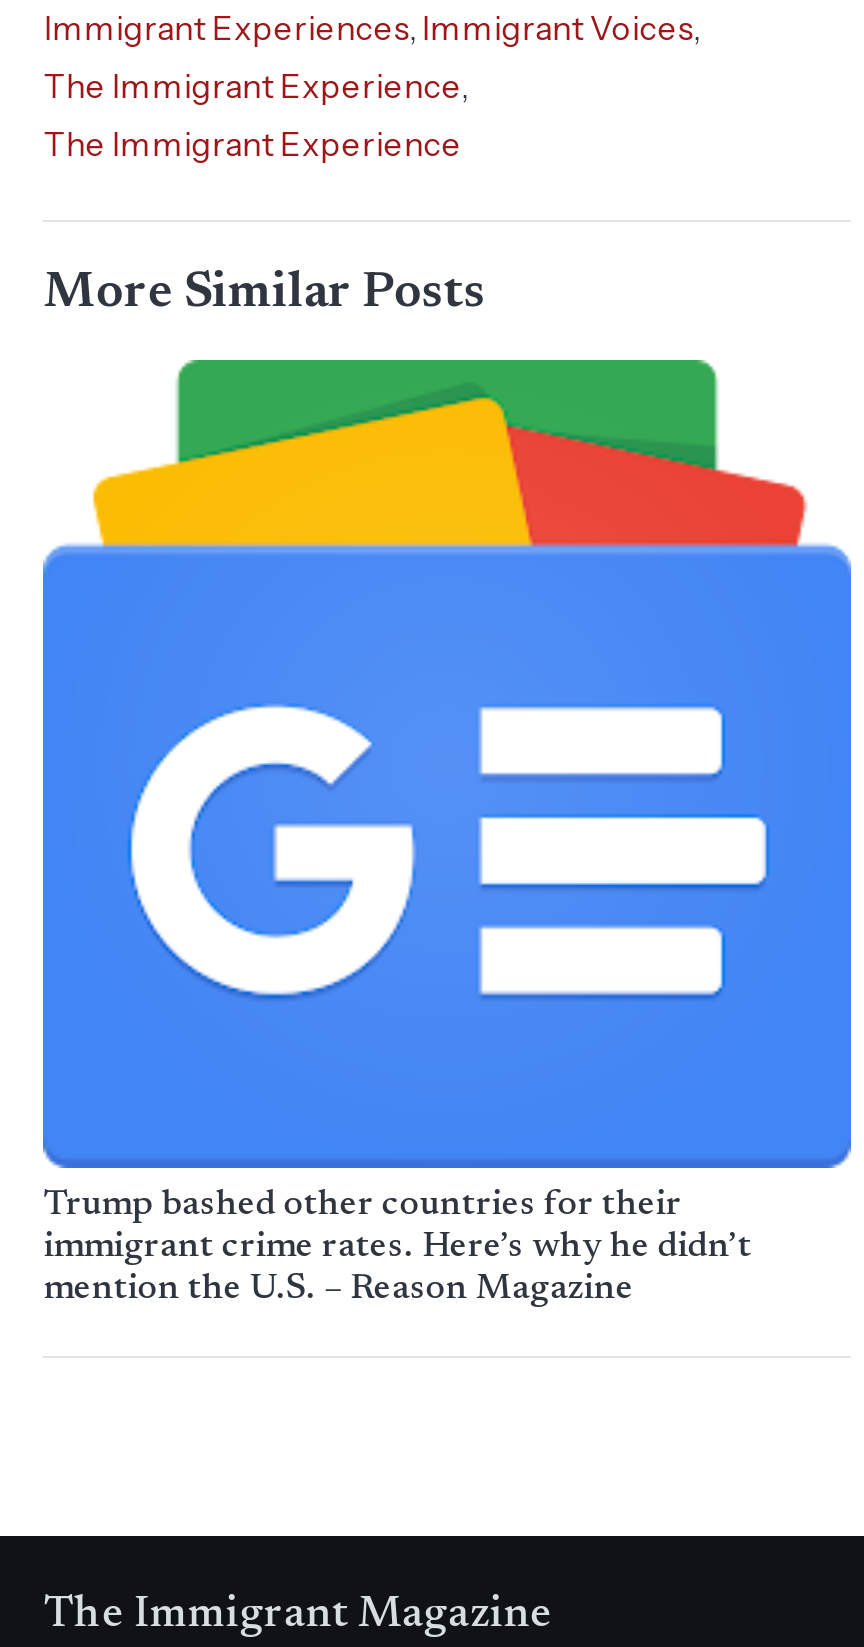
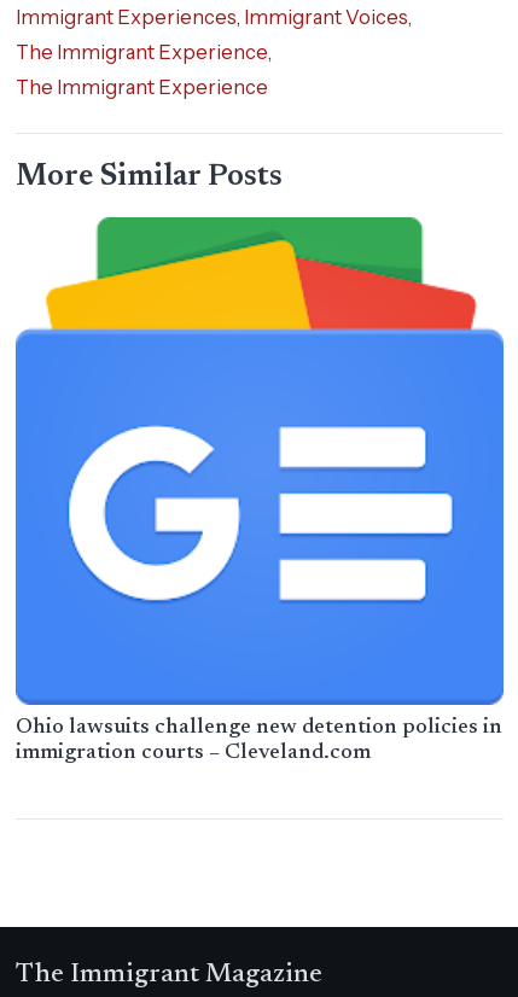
- Trump bashed other countries for their
- immigrant crime rates. Here’s why he didn’t
- mention the U.S. – Reason Magazine
+ Ohio lawsuits challenge new detention policies in
+ immigration courts – Cleveland.com
